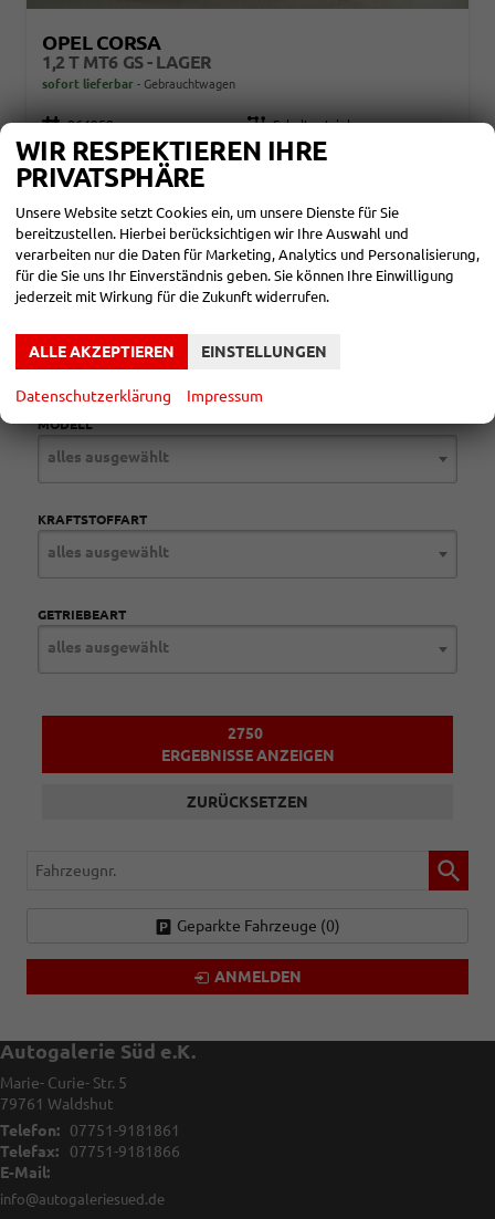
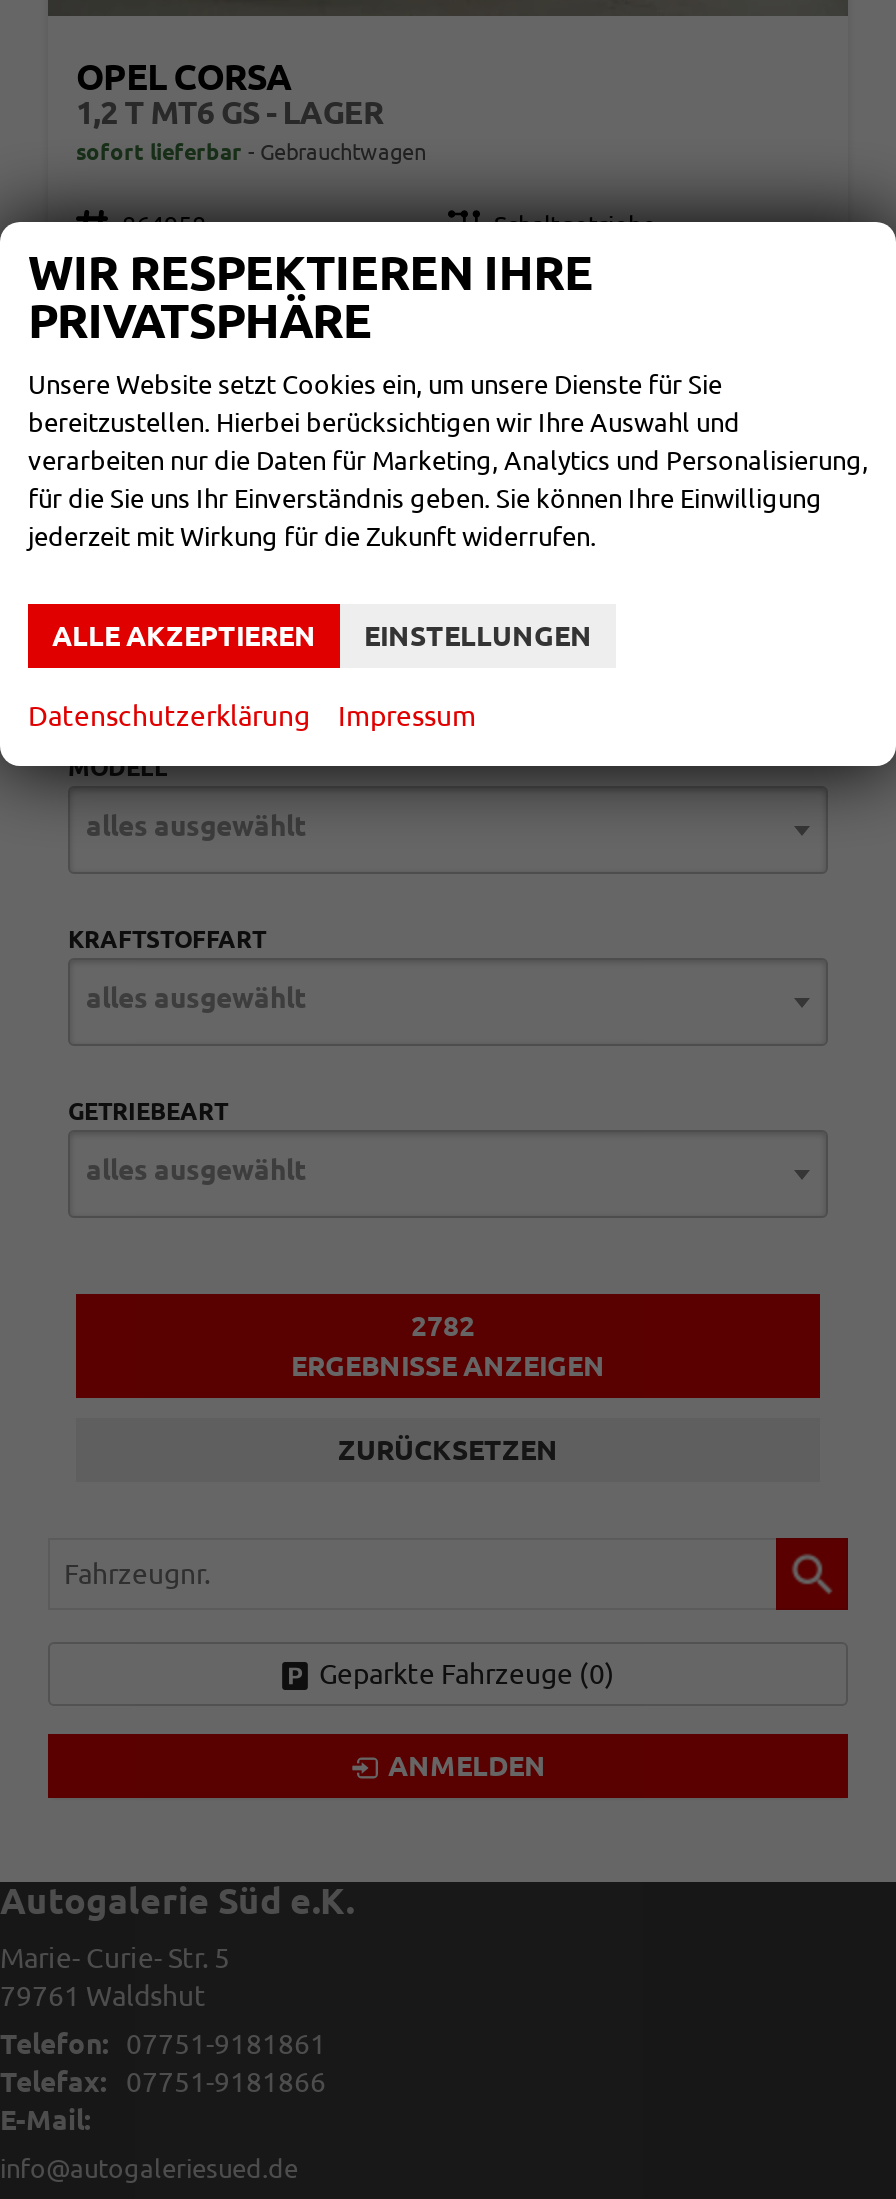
- 2750
+ 2782
